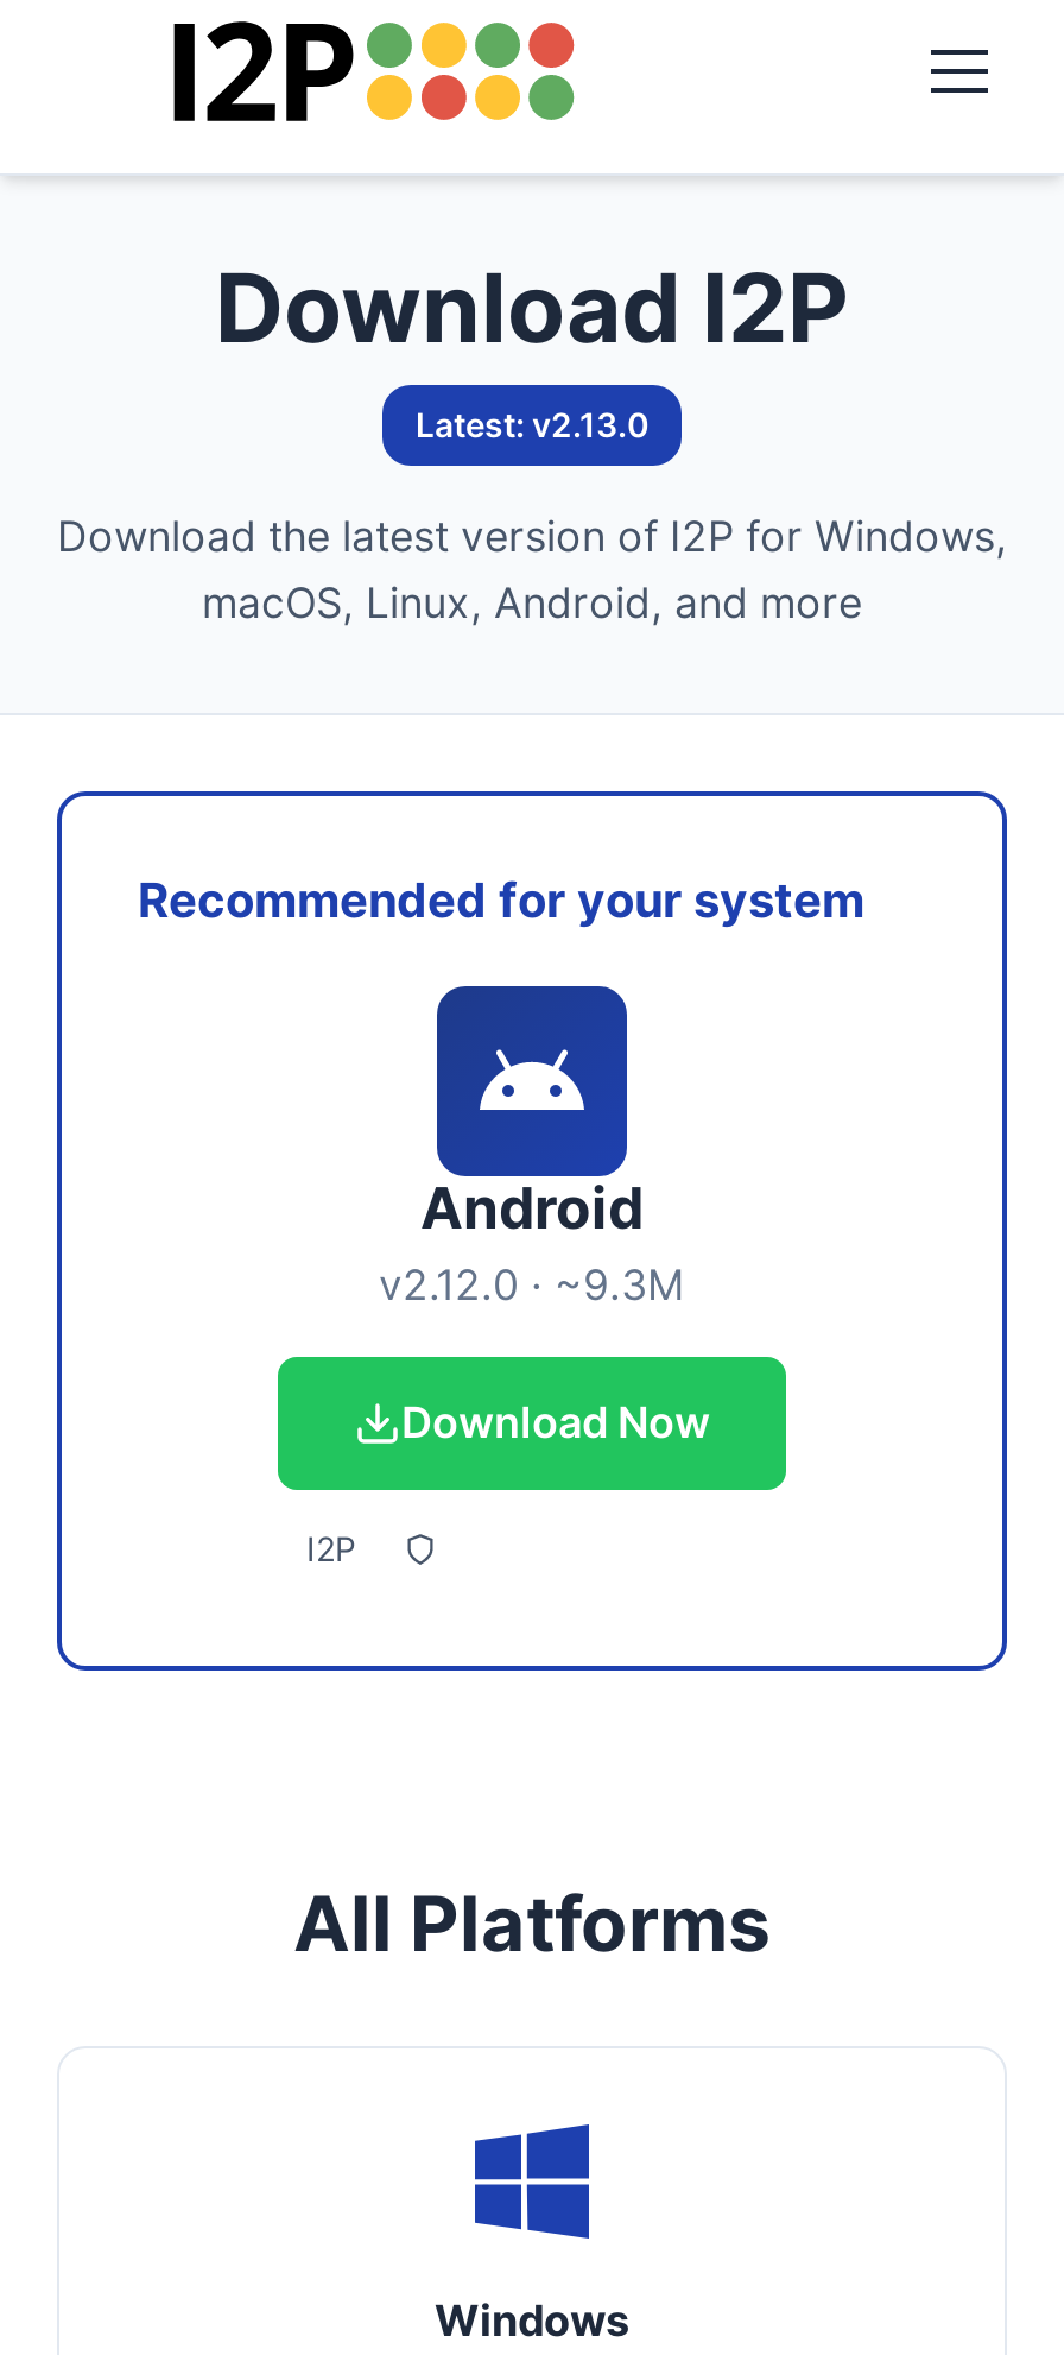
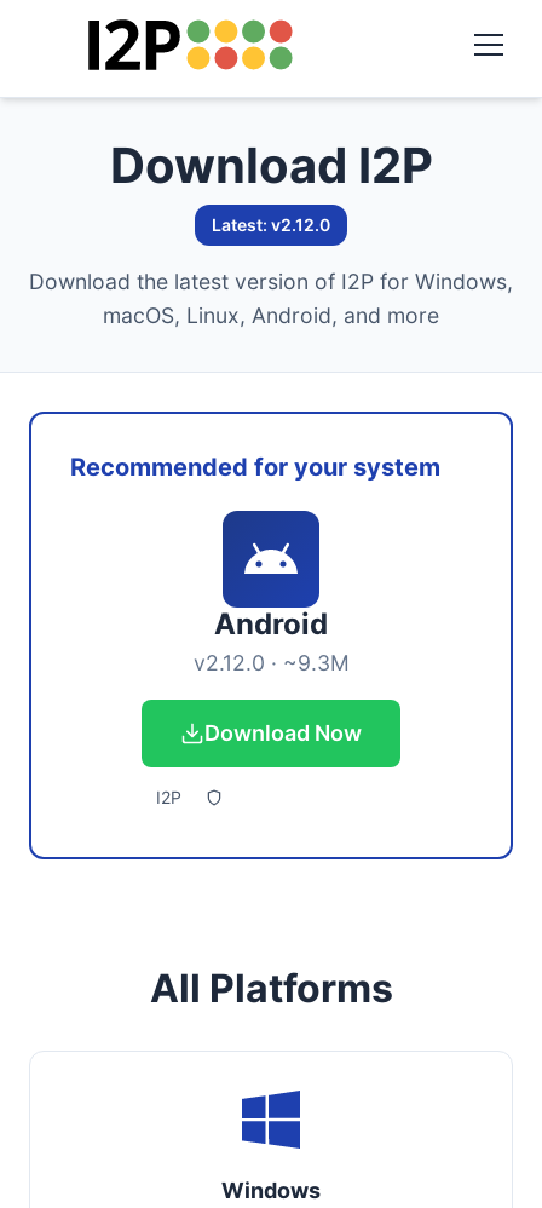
- Latest: v2.13.0
+ Latest: v2.12.0
